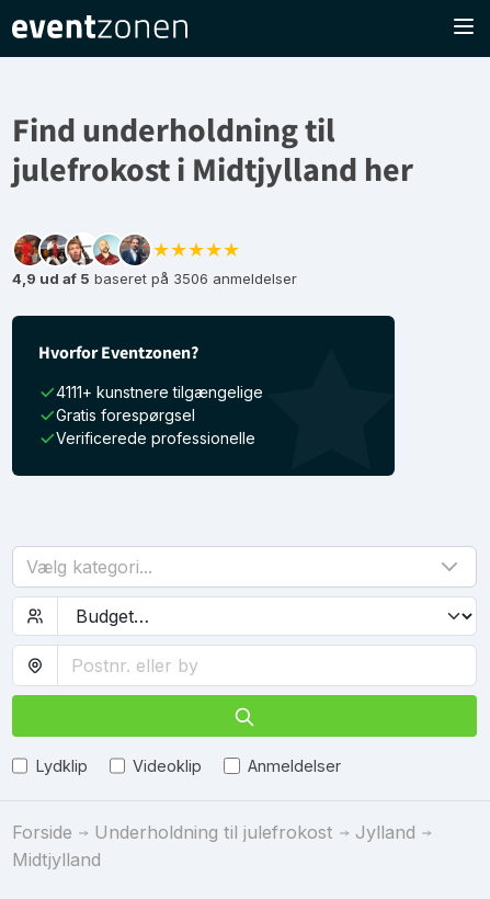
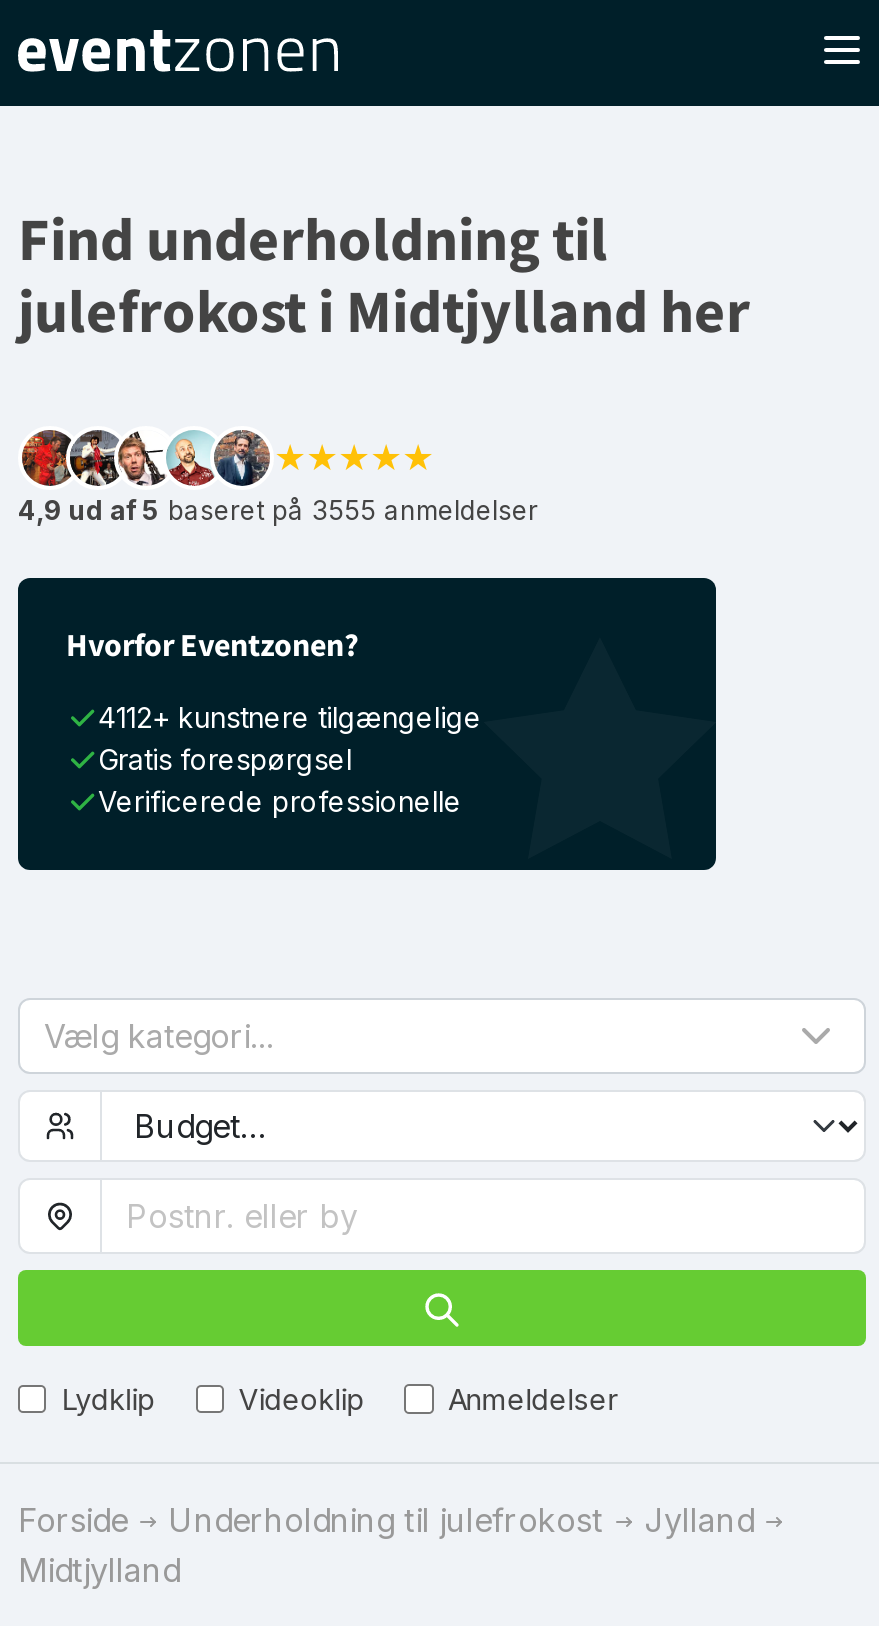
- 4,9 ud af 5 baseret på 3506 anmeldelser
+ 4,9 ud af 5 baseret på 3555 anmeldelser

- 4111+ kunstnere tilgængelige
+ 4112+ kunstnere tilgængelige
